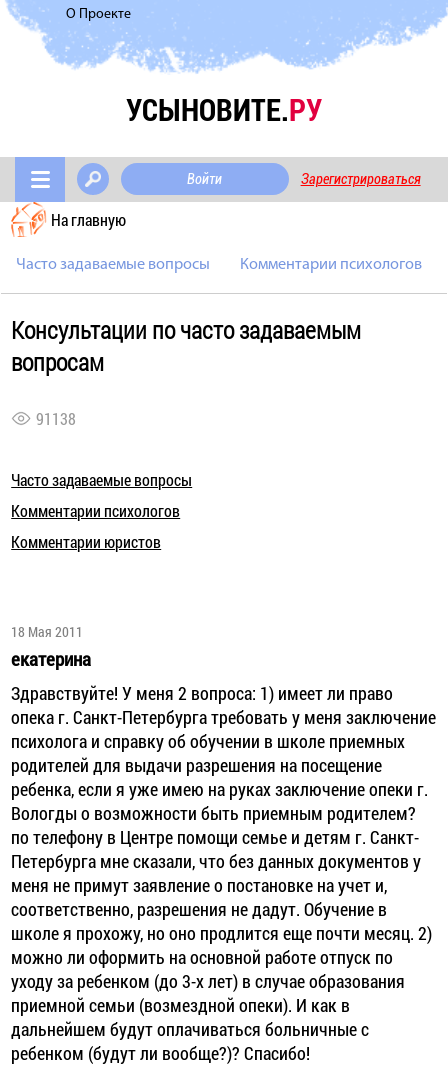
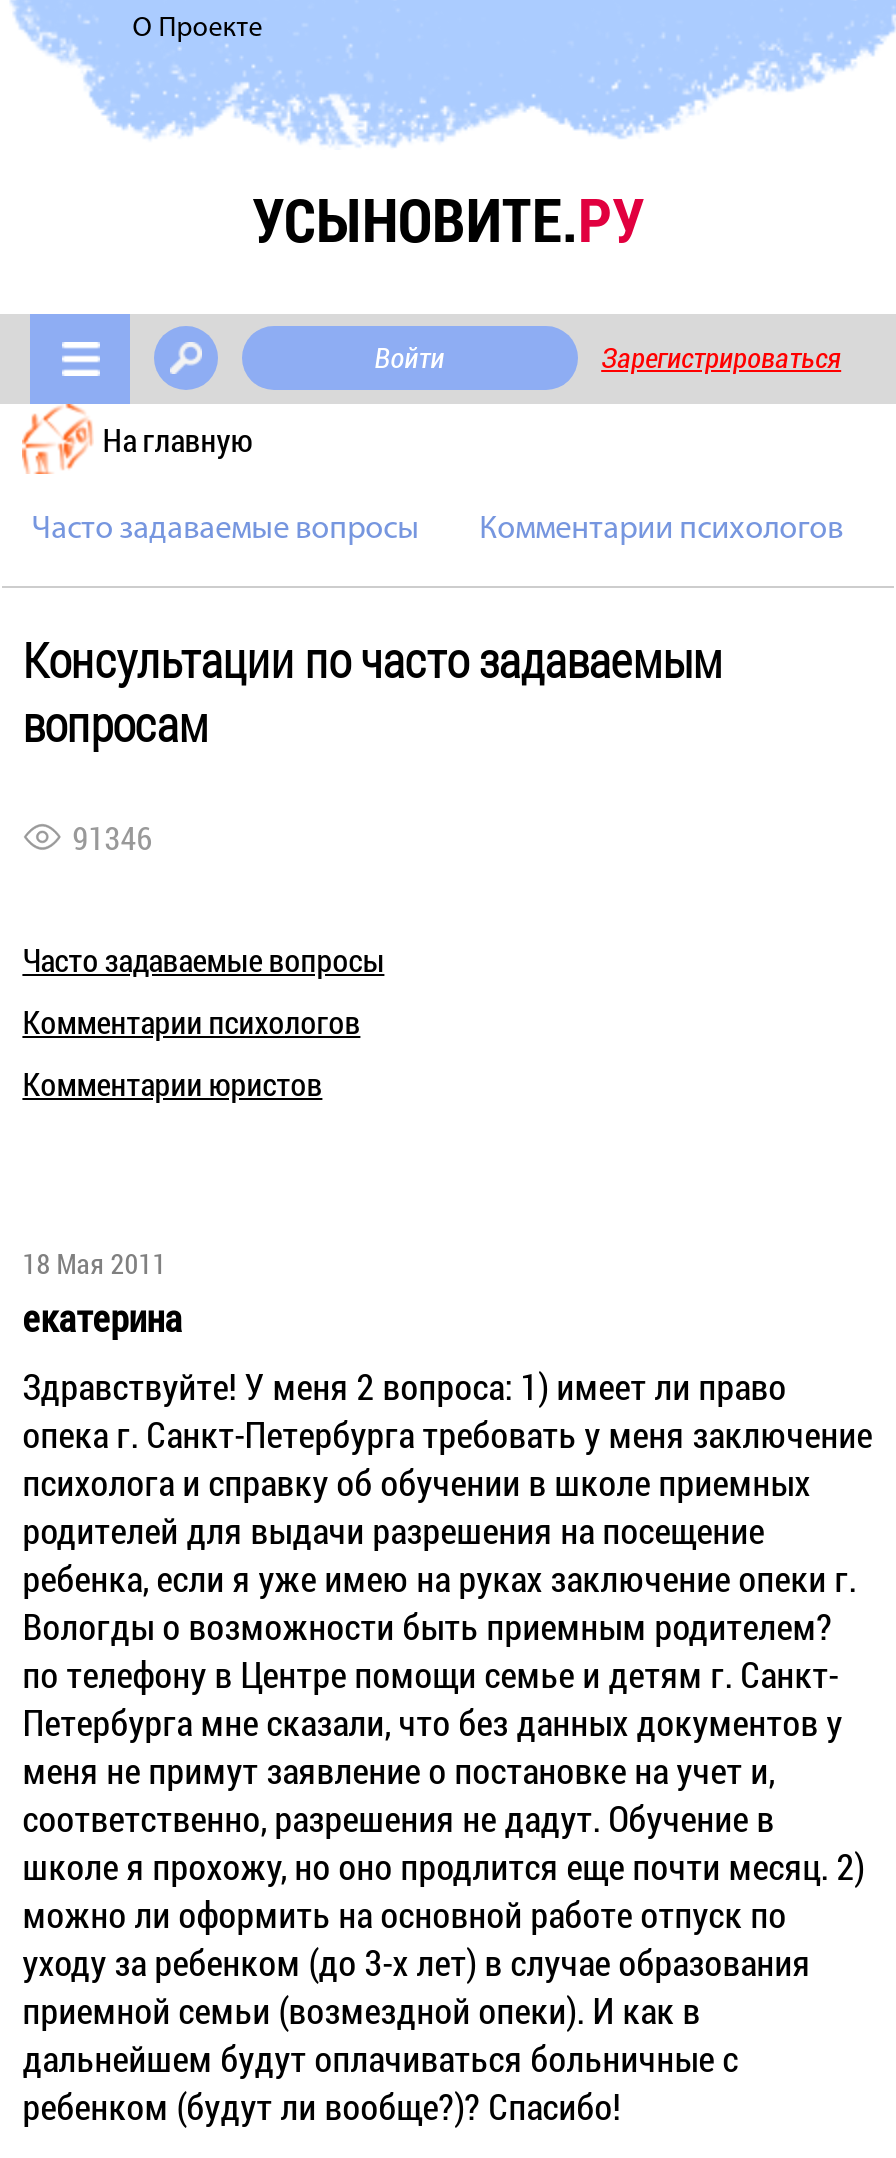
- 91138
+ 91346
